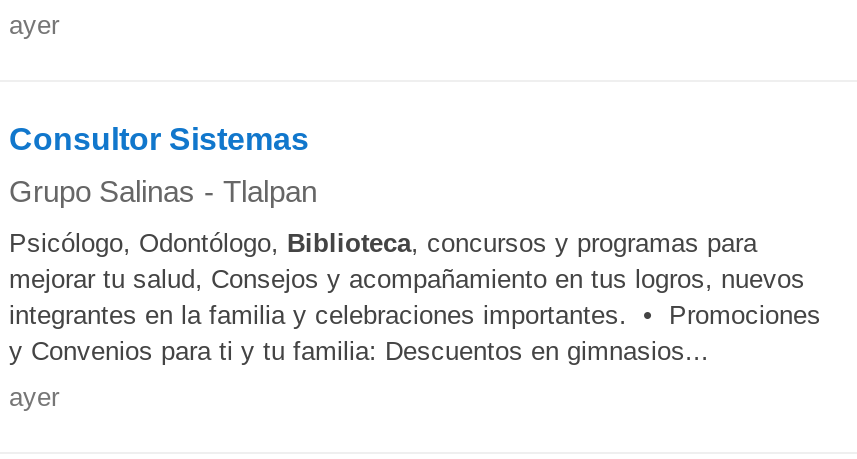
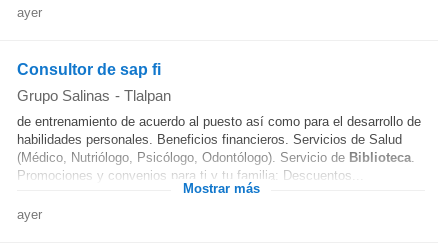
- Consultor Sistemas
+ Consultor de sap fi

- Psicólogo, Odontólogo, Biblioteca, concursos y programas para
- mejorar tu salud, Consejos y acompañamiento en tus logros, nuevos
- integrantes en la familia y celebraciones importantes. • Promociones
- y Convenios para ti y tu familia: Descuentos en gimnasios...
+ de entrenamiento de acuerdo al puesto así como para el desarrollo de
+ habilidades personales. Beneficios financieros. Servicios de Salud
+ (Médico, Nutriólogo, Psicólogo, Odontólogo). Servicio de Biblioteca.
+ Promociones y convenios para ti y tu familia: Descuentos...
+ Mostrar más
